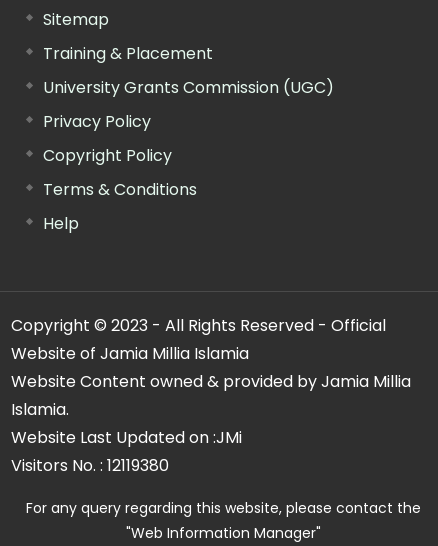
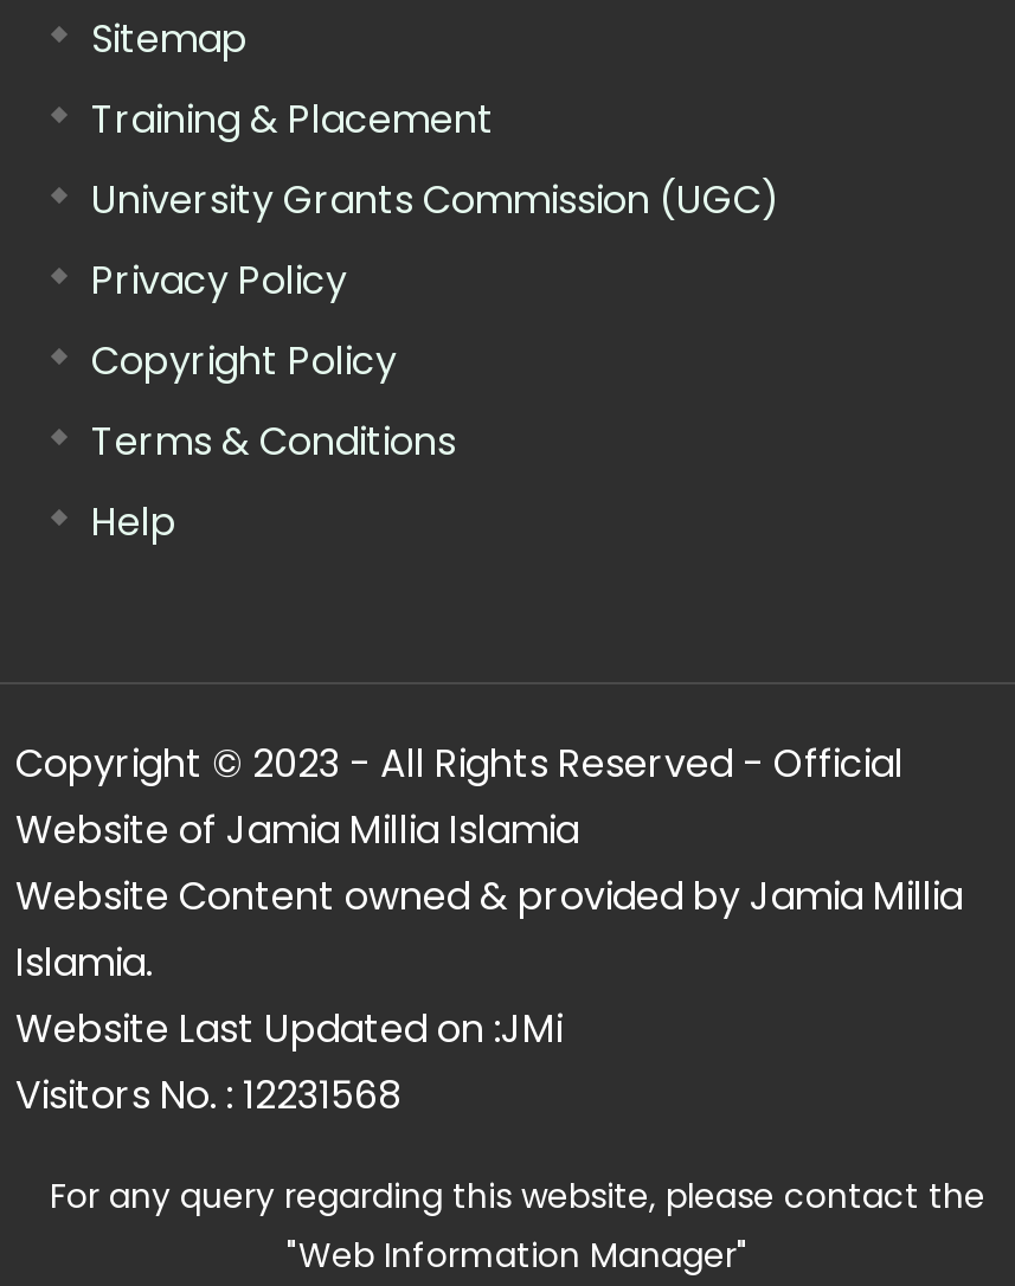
- Visitors No. : 12119380
+ Visitors No. : 12231568
